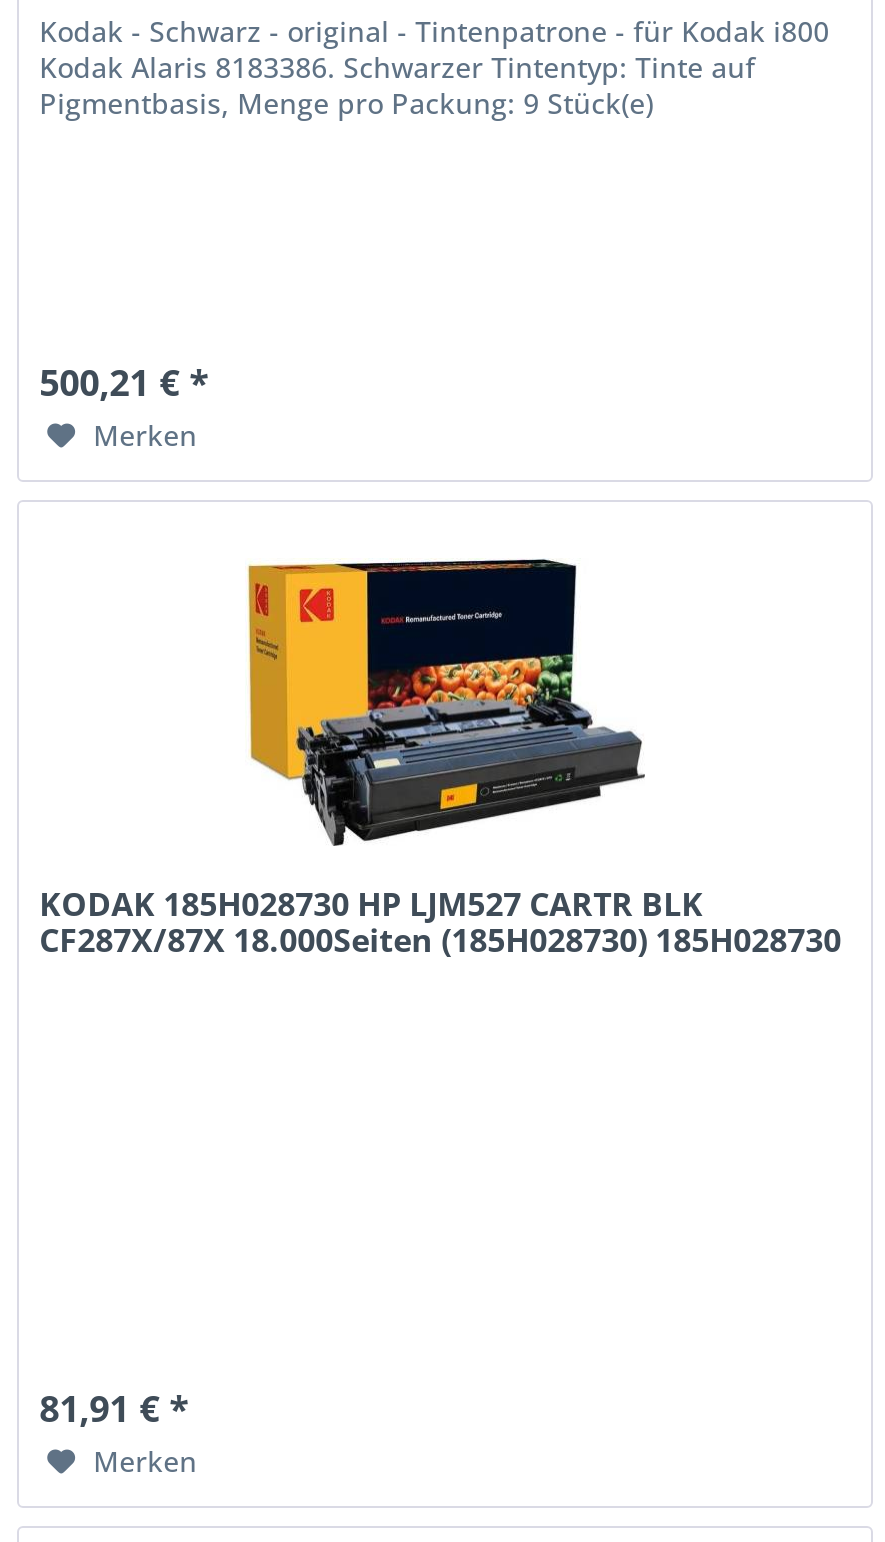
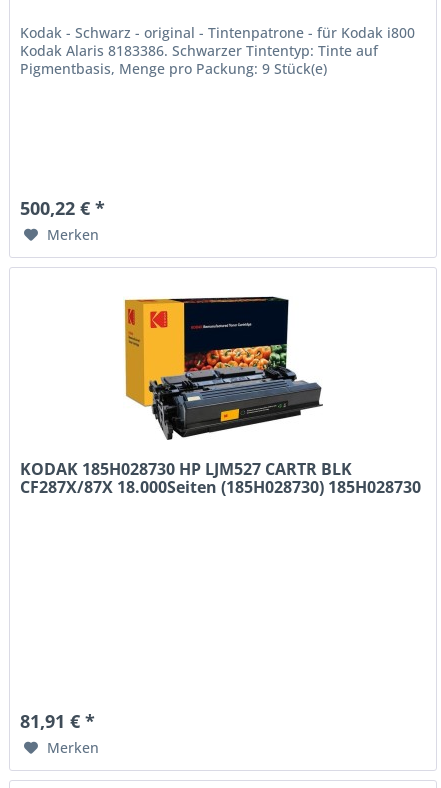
- 500,21 € *
+ 500,22 € *
